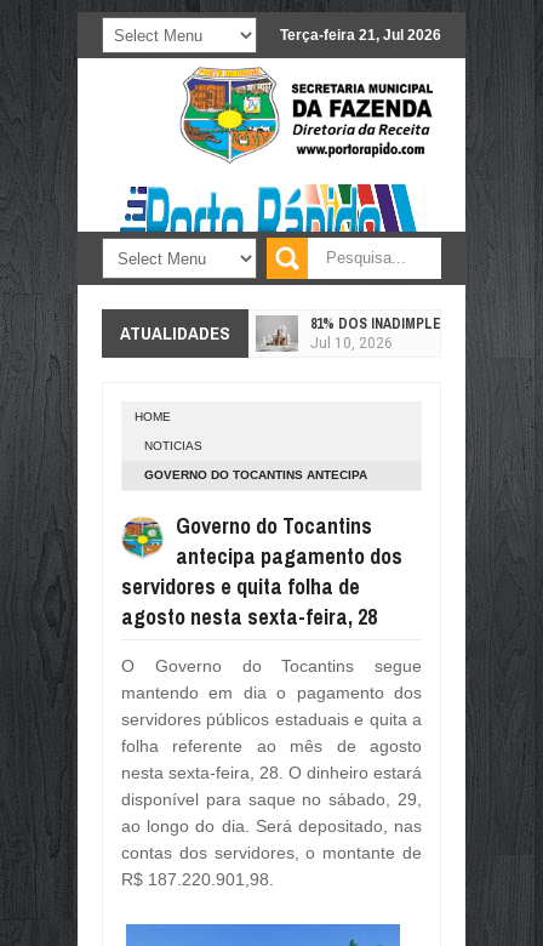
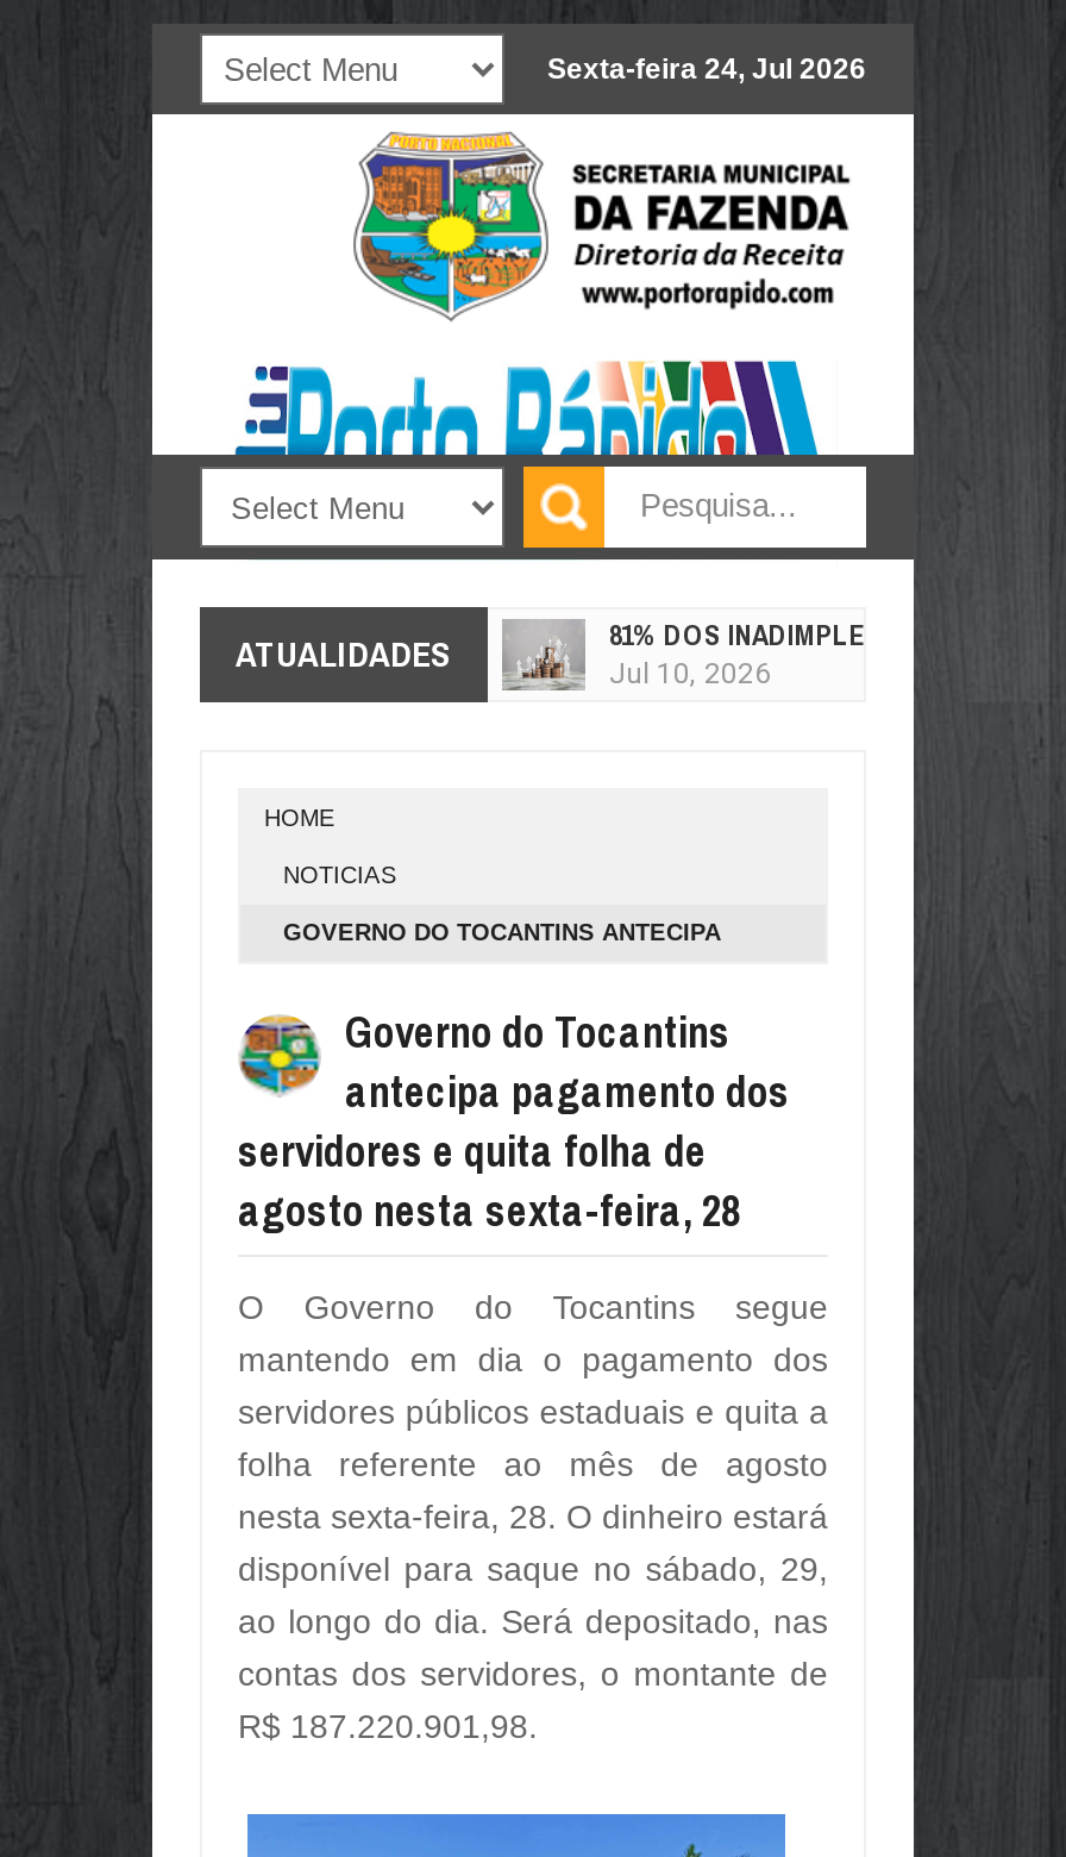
- Terça-feira 21, Jul 2026
+ Sexta-feira 24, Jul 2026
